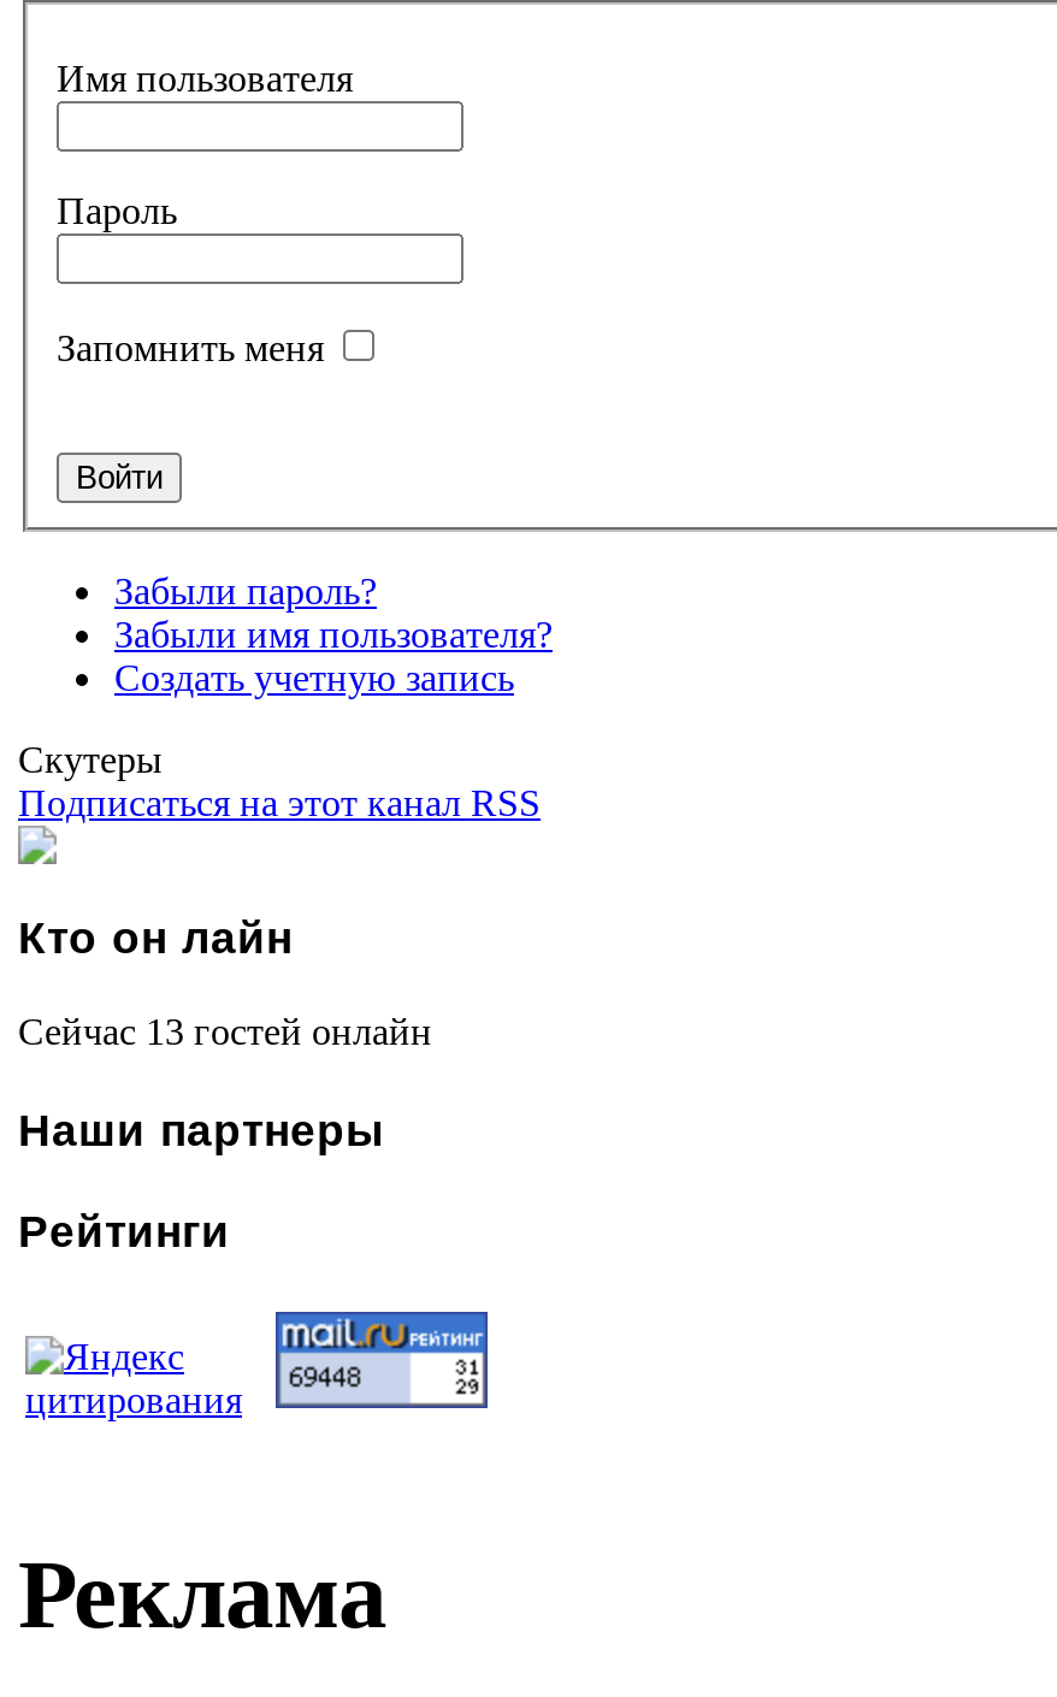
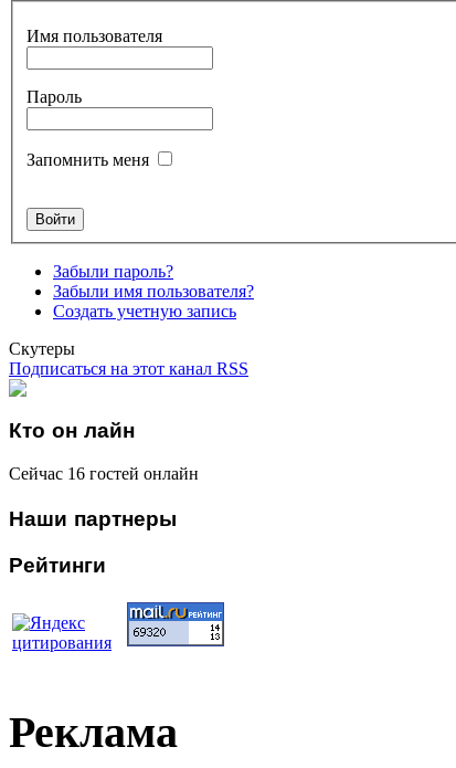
- Сейчас 13 гостей онлайн
+ Сейчас 16 гостей онлайн
